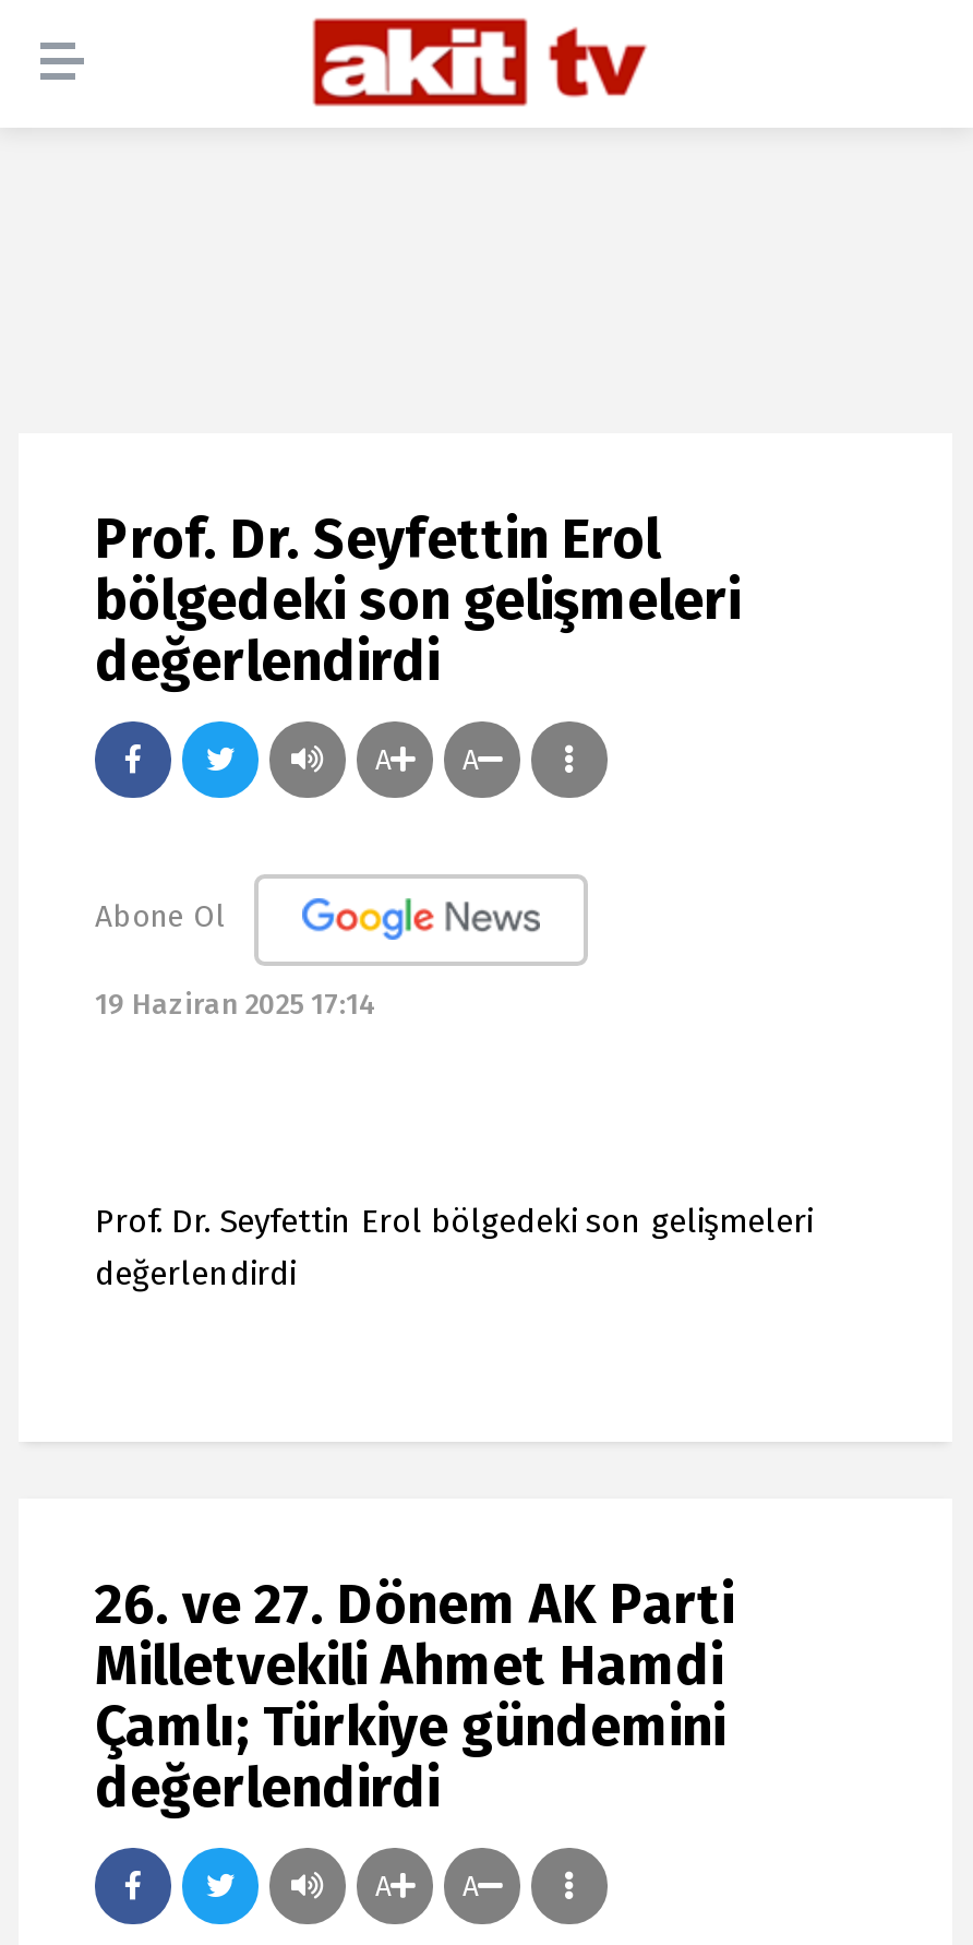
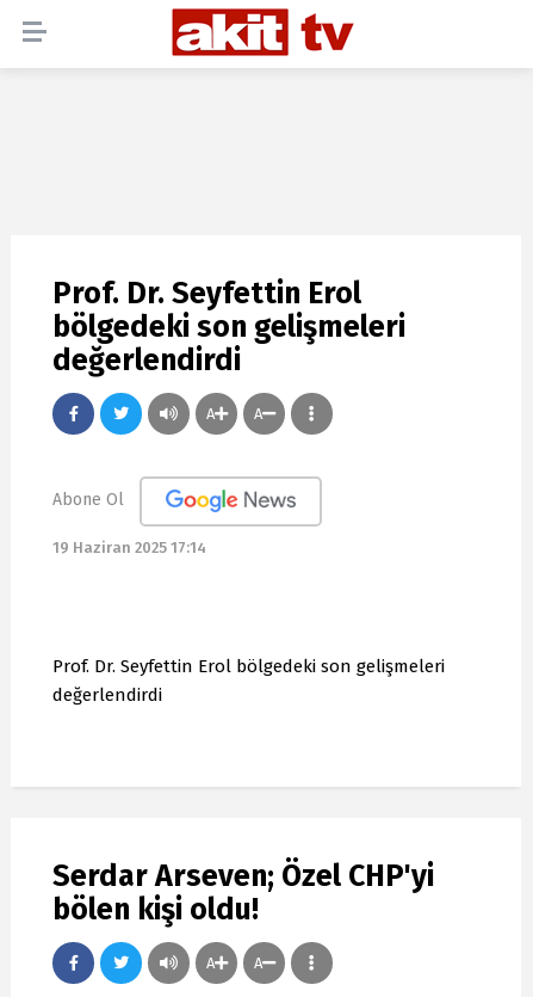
- 26. ve 27. Dönem AK Parti
- Milletvekili Ahmet Hamdi
- Çamlı; Türkiye gündemini
- değerlendirdi
+ Serdar Arseven; Özel CHP'yi
+ bölen kişi oldu!
